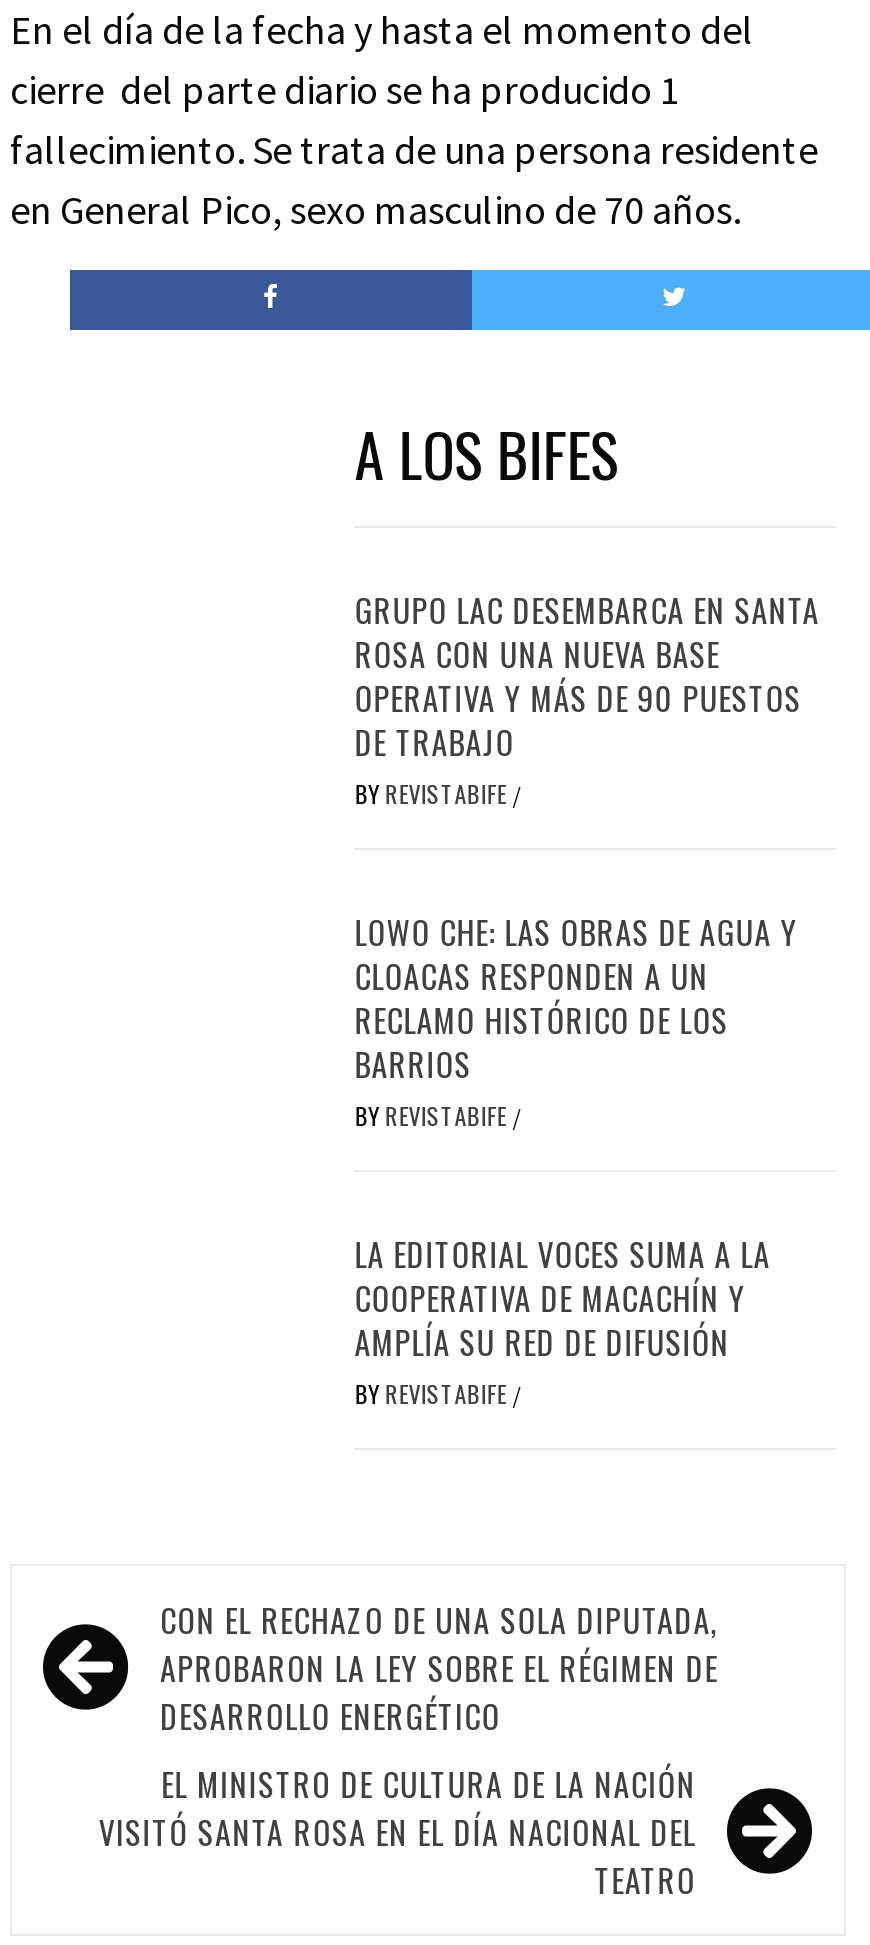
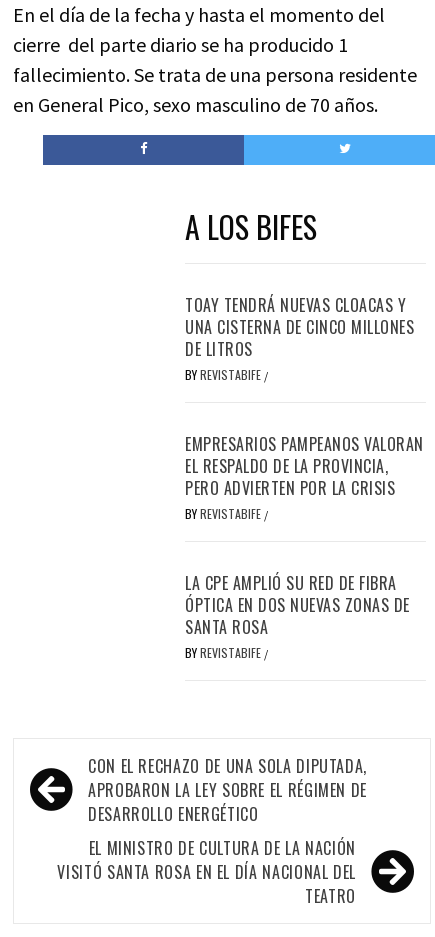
- GRUPO LAC DESEMBARCA EN SANTA
- ROSA CON UNA NUEVA BASE
- OPERATIVA Y MÁS DE 90 PUESTOS
- DE TRABAJO
+ TOAY TENDRÁ NUEVAS CLOACAS Y
+ UNA CISTERNA DE CINCO MILLONES
+ DE LITROS

- LOWO CHE: LAS OBRAS DE AGUA Y
- CLOACAS RESPONDEN A UN
- RECLAMO HISTÓRICO DE LOS
- BARRIOS
+ EMPRESARIOS PAMPEANOS VALORAN
+ EL RESPALDO DE LA PROVINCIA,
+ PERO ADVIERTEN POR LA CRISIS

- LA EDITORIAL VOCES SUMA A LA
- COOPERATIVA DE MACACHÍN Y
- AMPLÍA SU RED DE DIFUSIÓN
+ LA CPE AMPLIÓ SU RED DE FIBRA
+ ÓPTICA EN DOS NUEVAS ZONAS DE
+ SANTA ROSA
